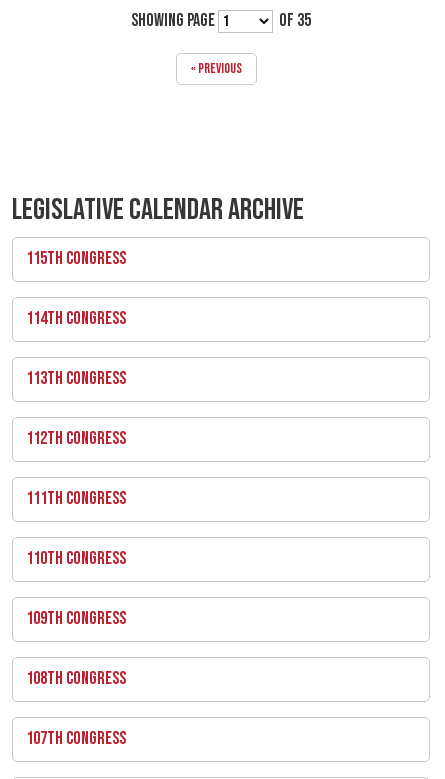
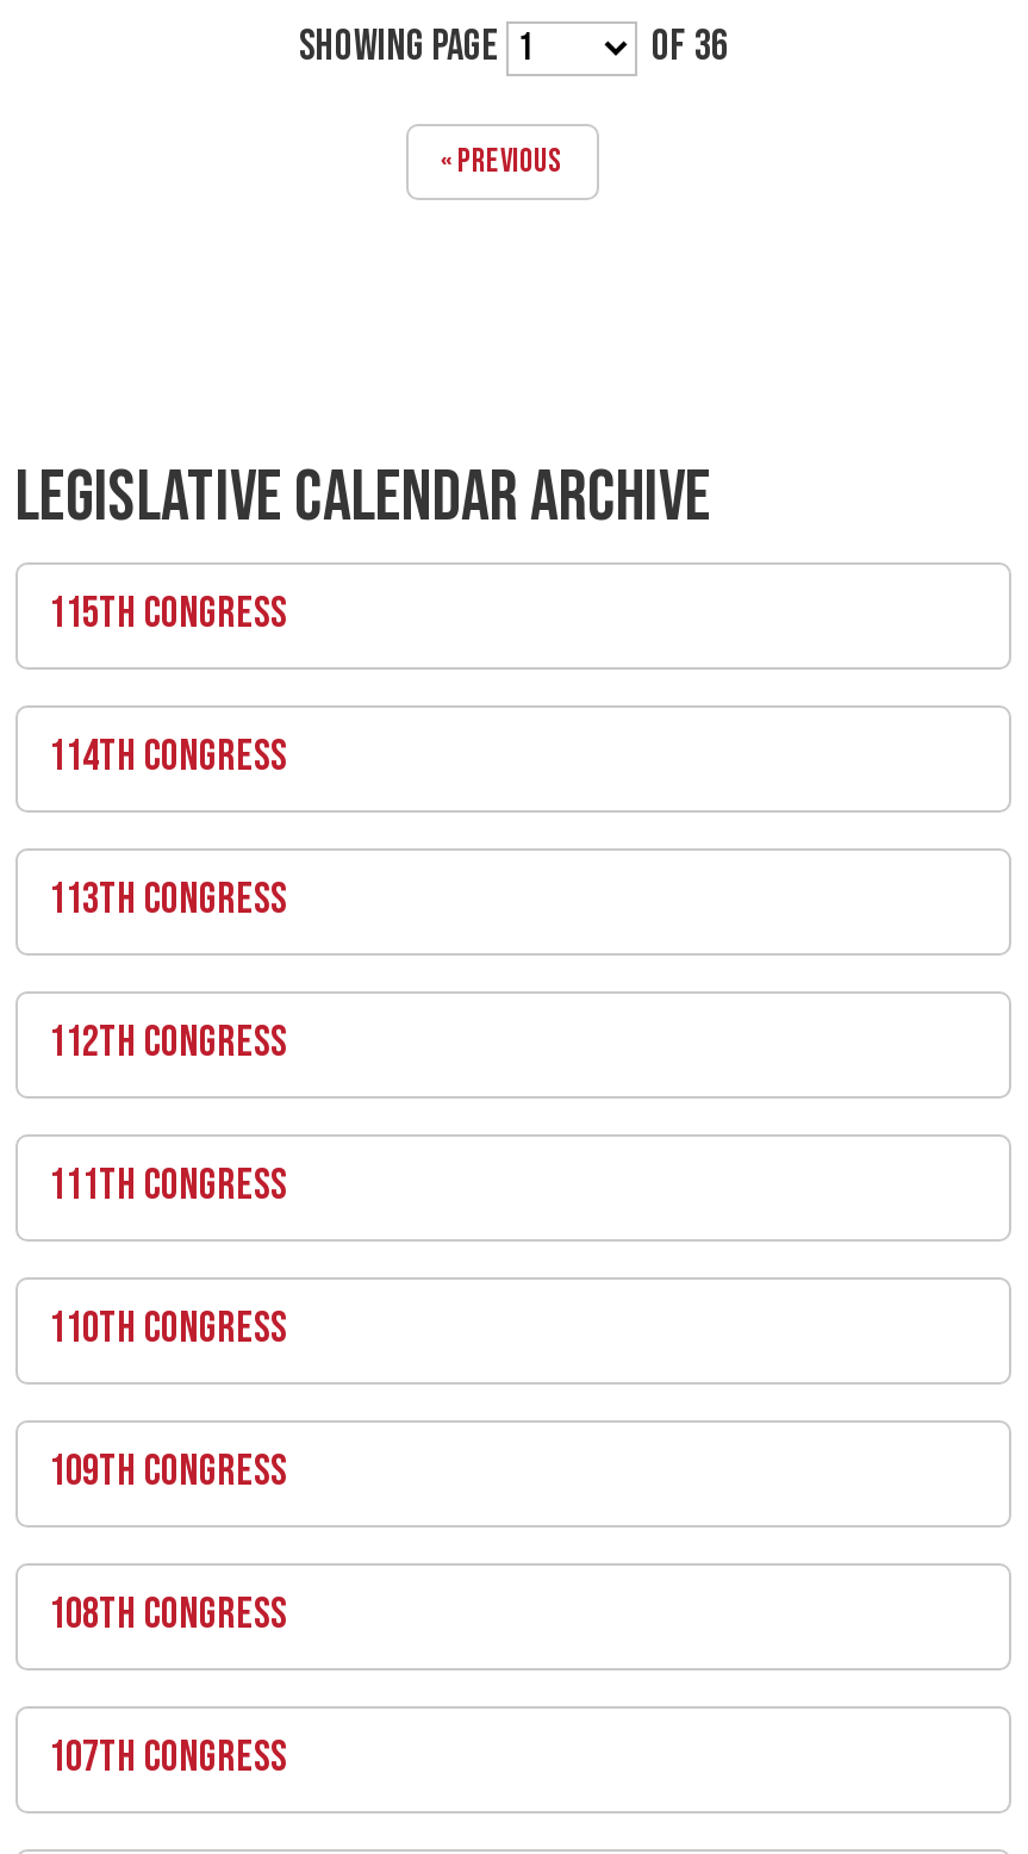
- OF 35
+ OF 36
